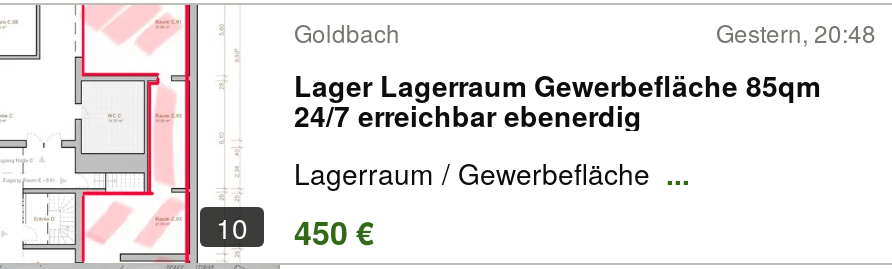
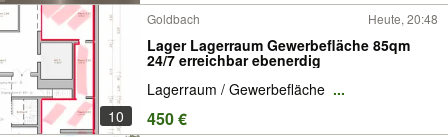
- Gestern, 20:48
+ Heute, 20:48
